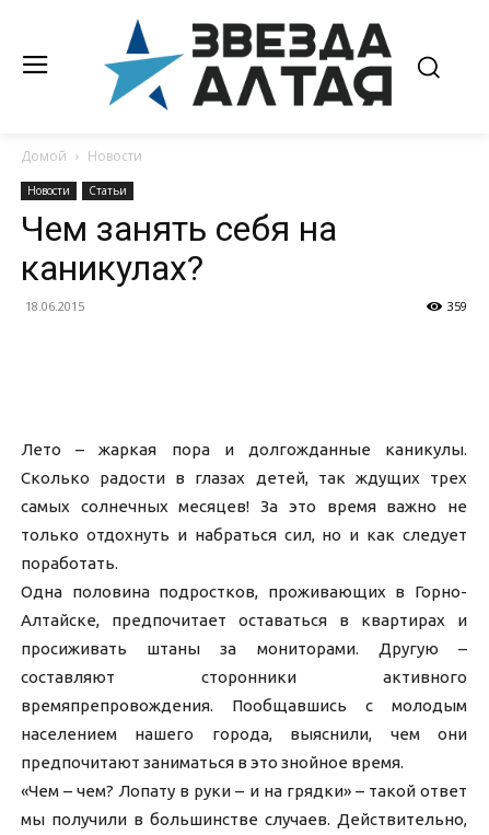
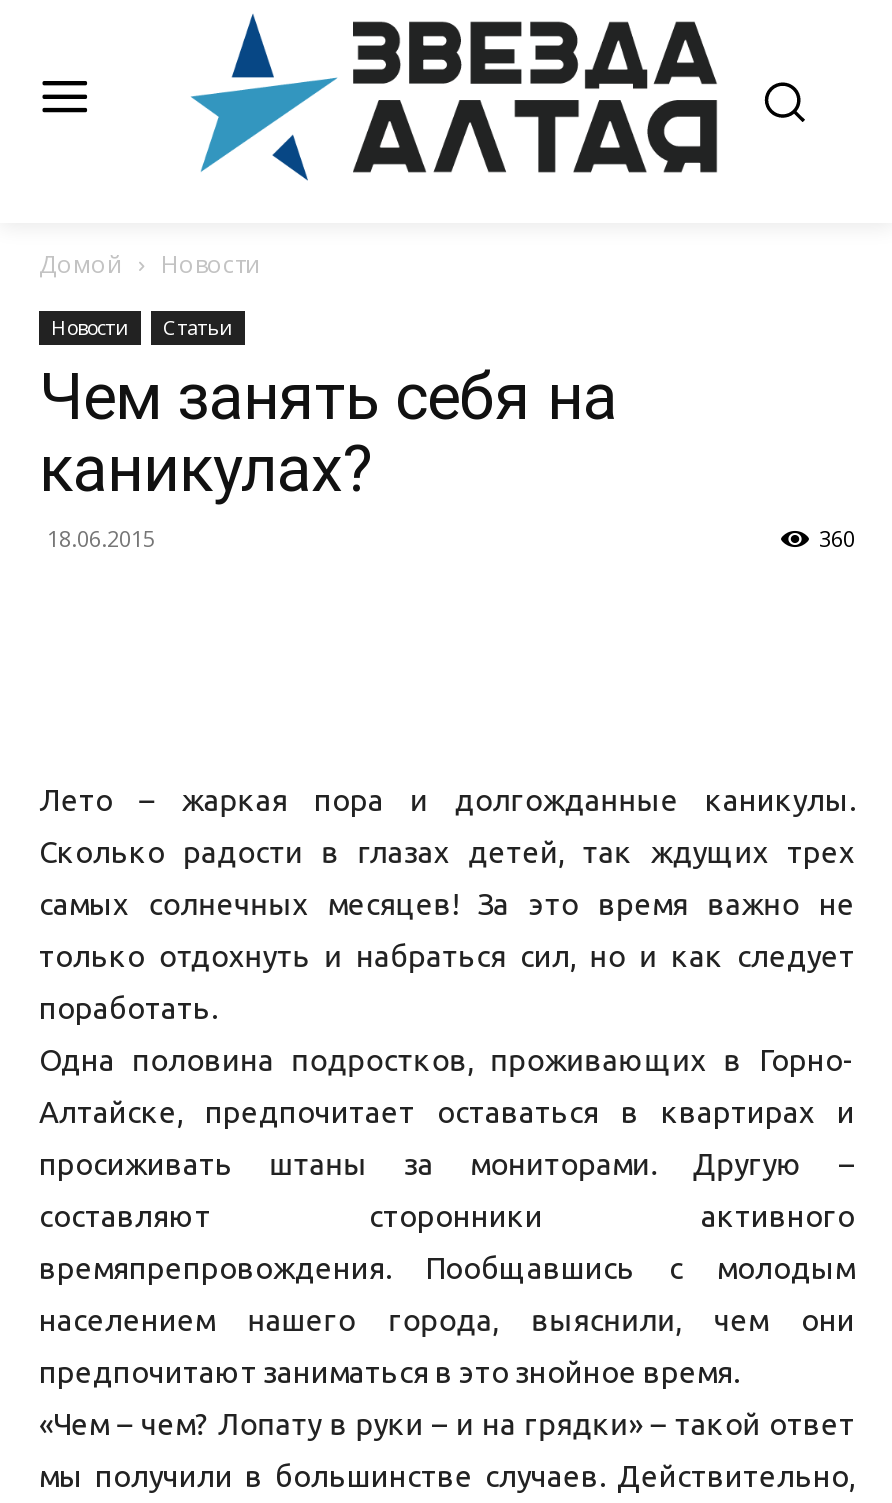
- 359
+ 360
